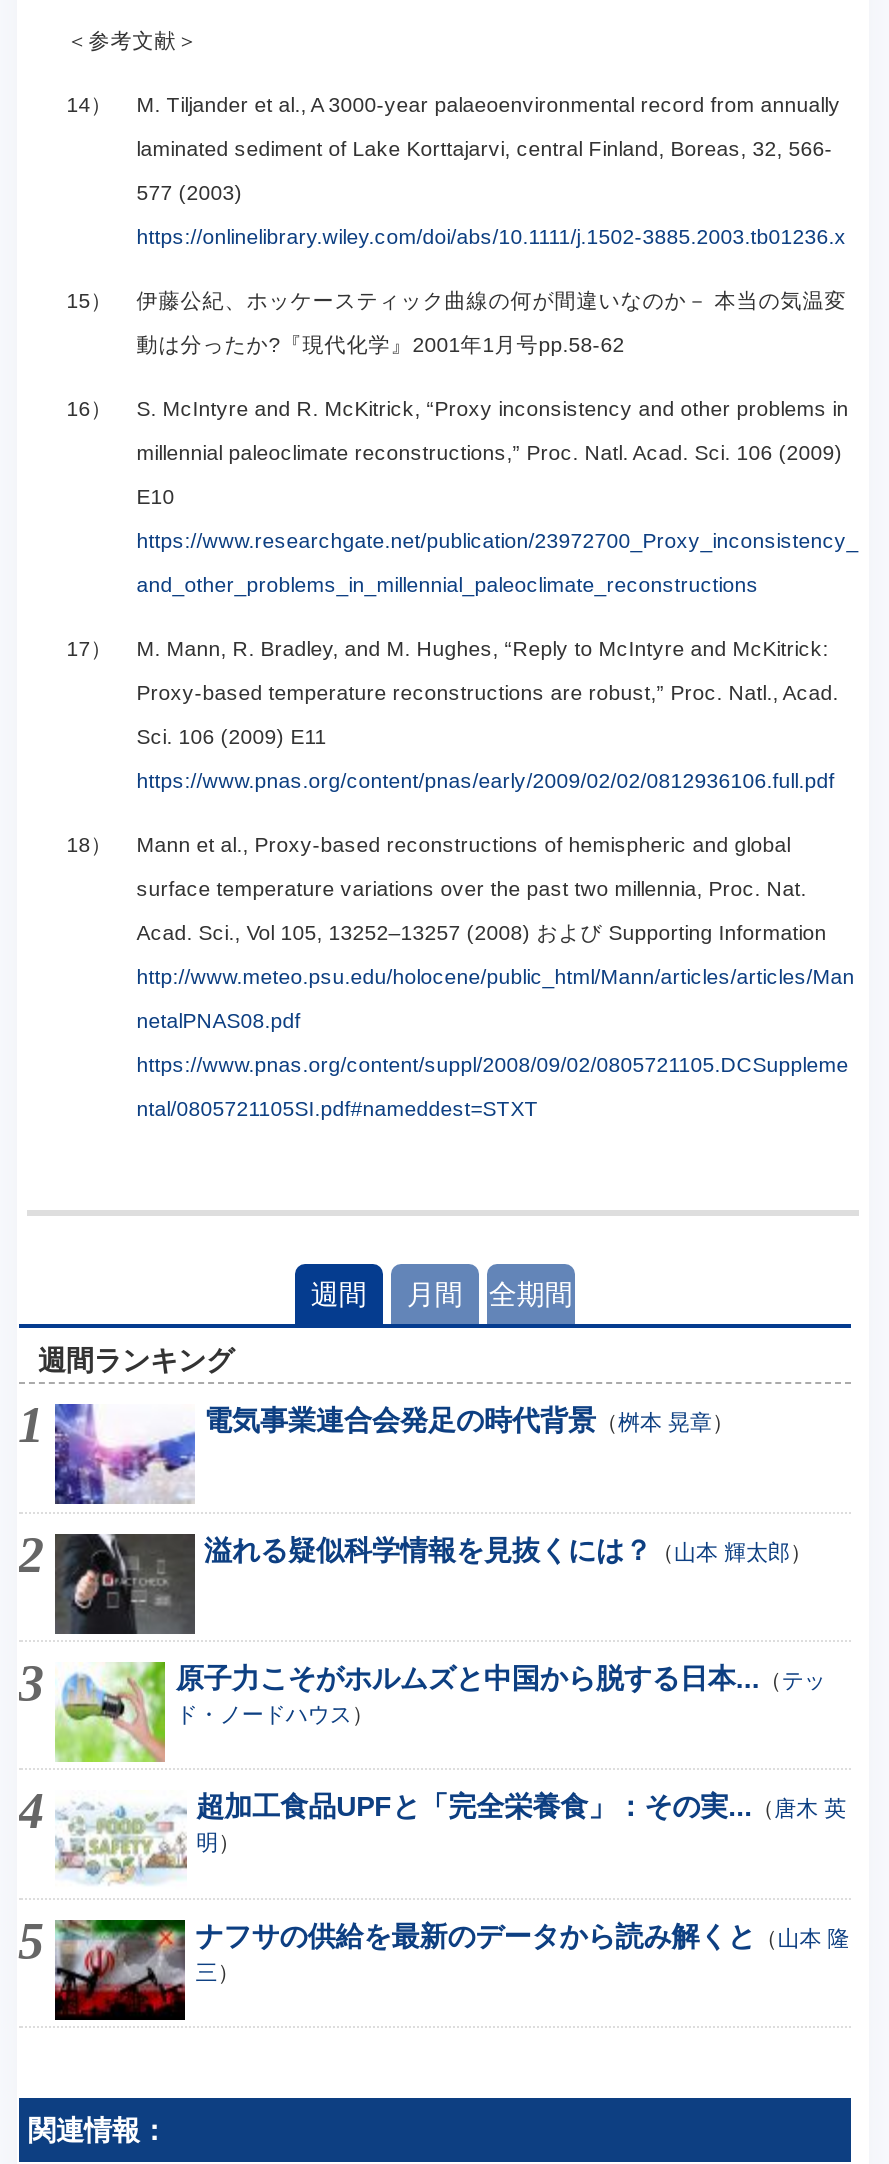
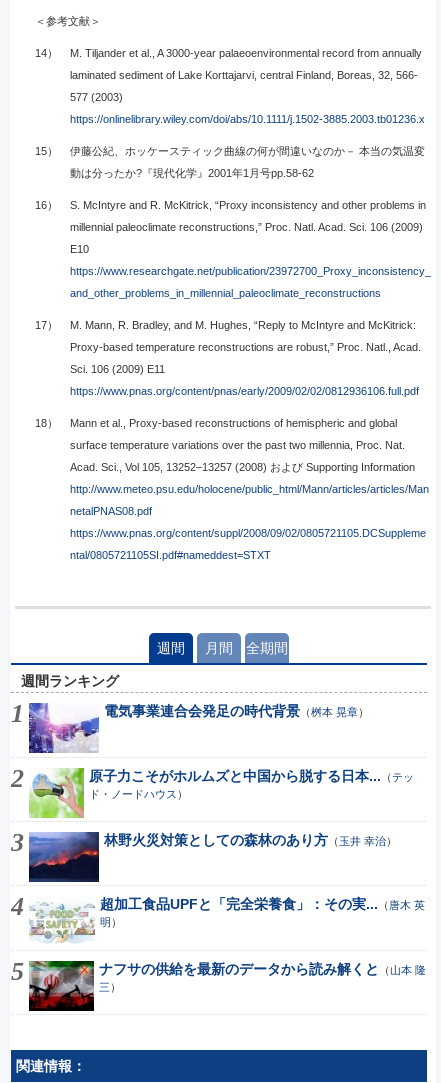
- [image]
- 溢れる疑似科学情報を見抜くには？（山本 輝太郎）

moved up: [image] | 原子力こそがホルムズと中国から脱する日本...（テッ | ド・ノードハウス）

+ [image]
+ 林野火災対策としての森林のあり方（玉井 幸治）
